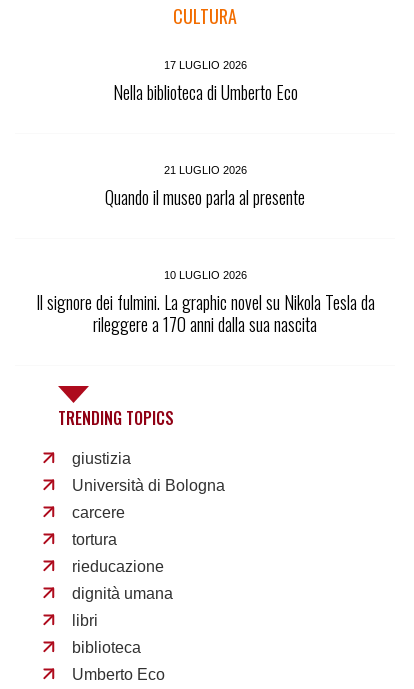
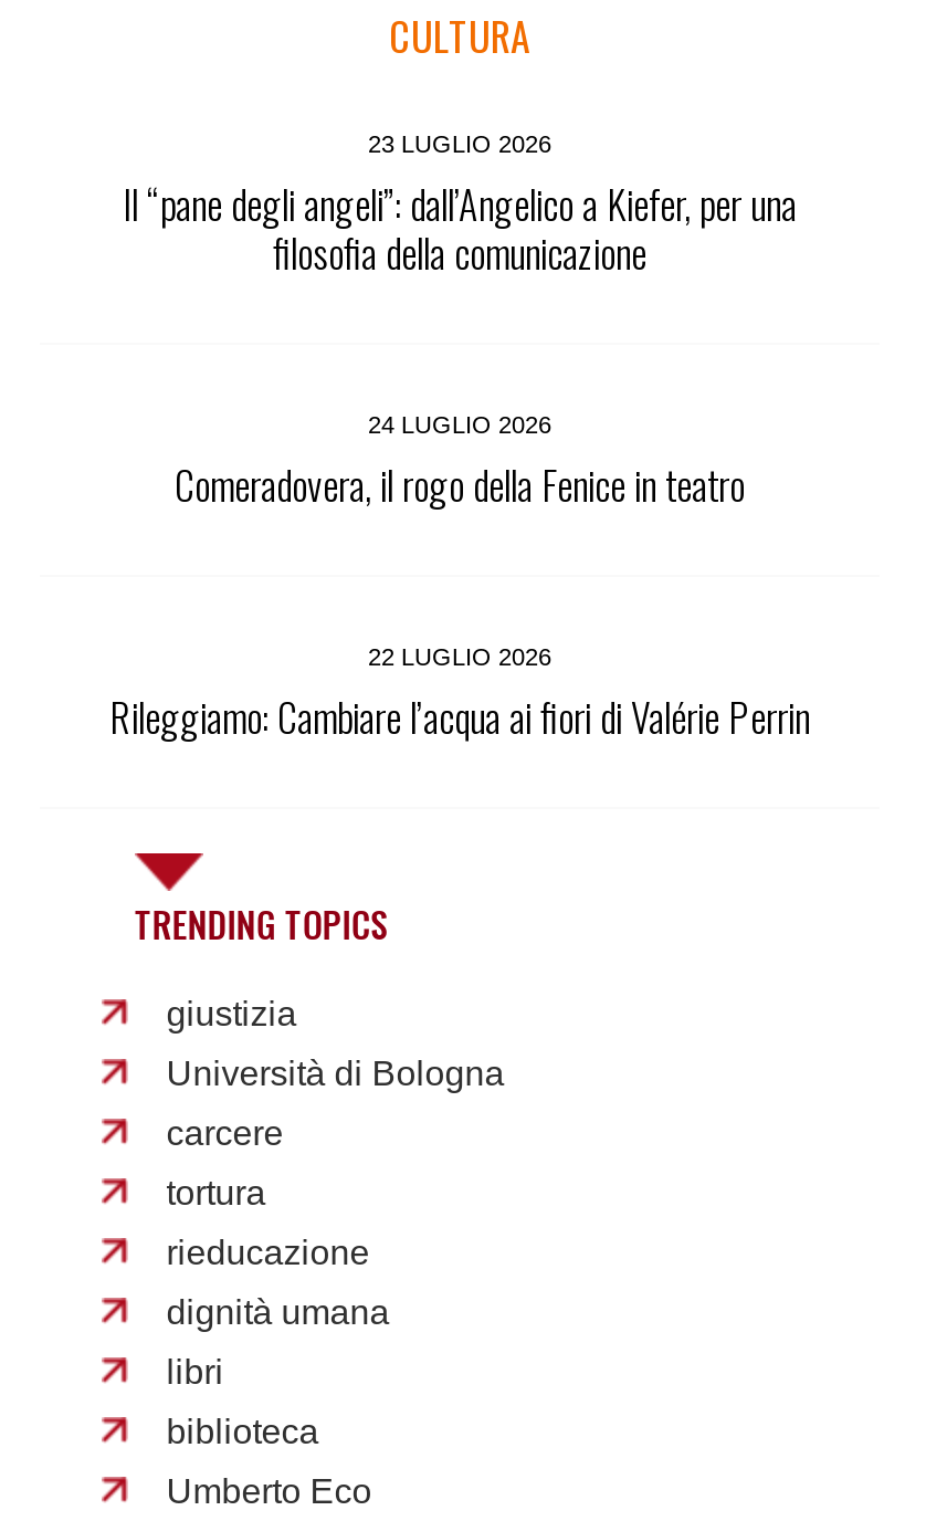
- 17 LUGLIO 2026
- Nella biblioteca di Umberto Eco
+ 23 LUGLIO 2026
+ Il “pane degli angeli”: dall’Angelico a Kiefer, per una
+ filosofia della comunicazione

- 21 LUGLIO 2026
- Quando il museo parla al presente
+ 24 LUGLIO 2026
+ Comeradovera, il rogo della Fenice in teatro

- 10 LUGLIO 2026
- Il signore dei fulmini. La graphic novel su Nikola Tesla da
- rileggere a 170 anni dalla sua nascita
+ 22 LUGLIO 2026
+ Rileggiamo: Cambiare l’acqua ai fiori di Valérie Perrin
